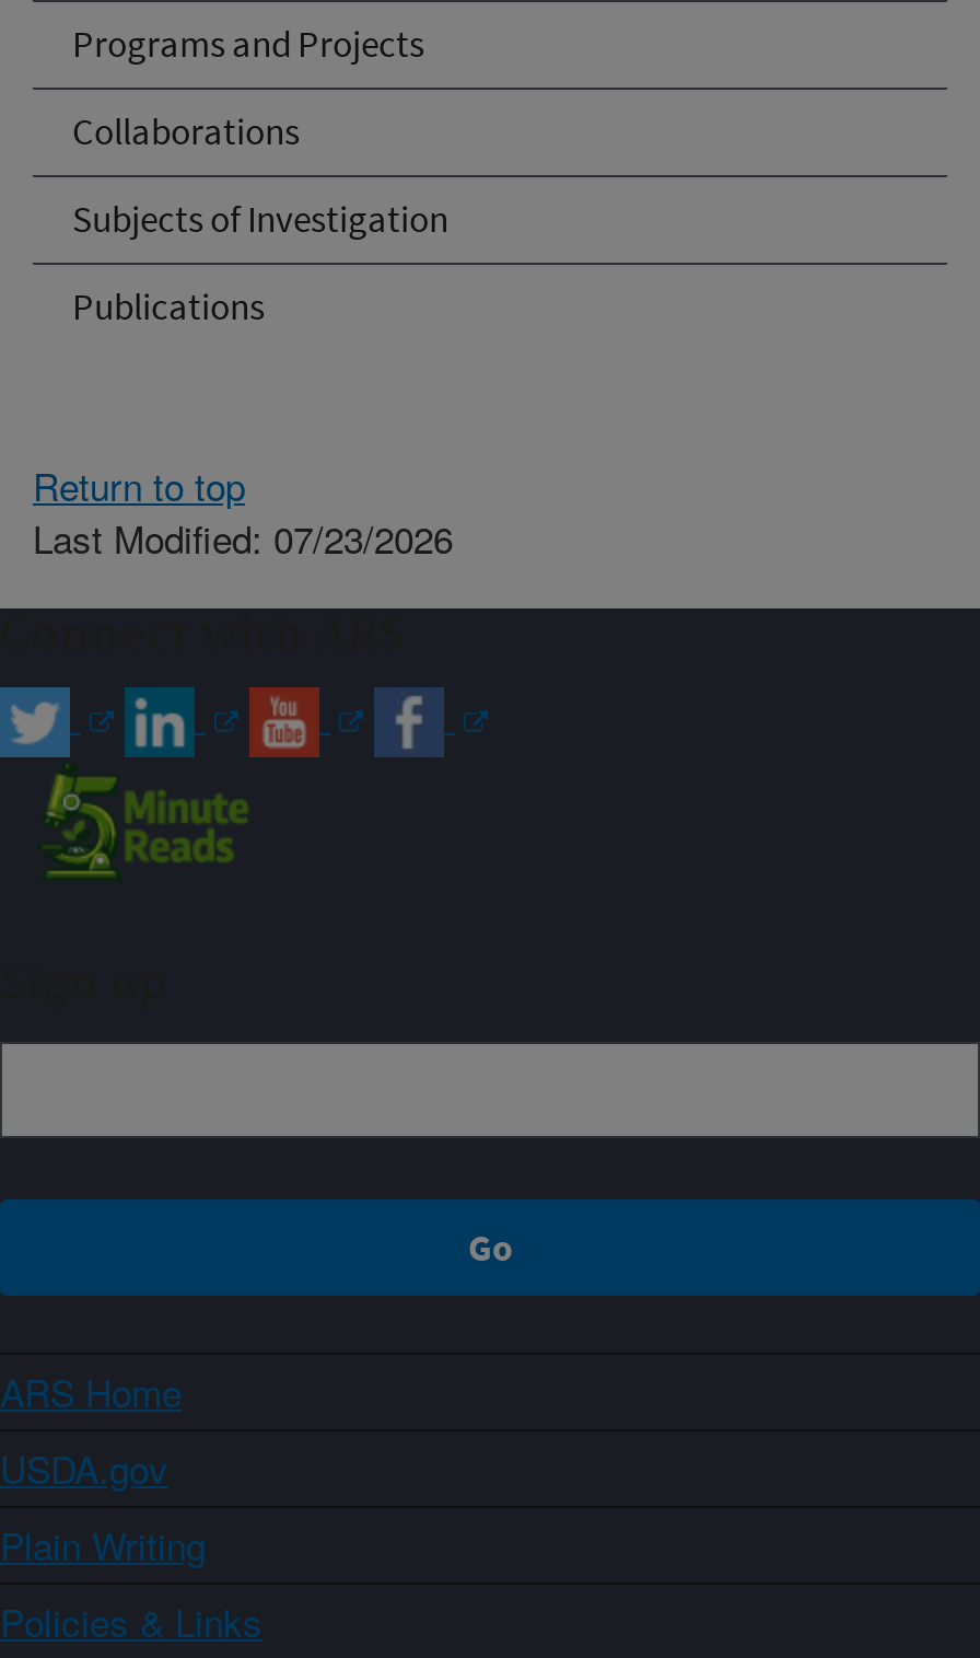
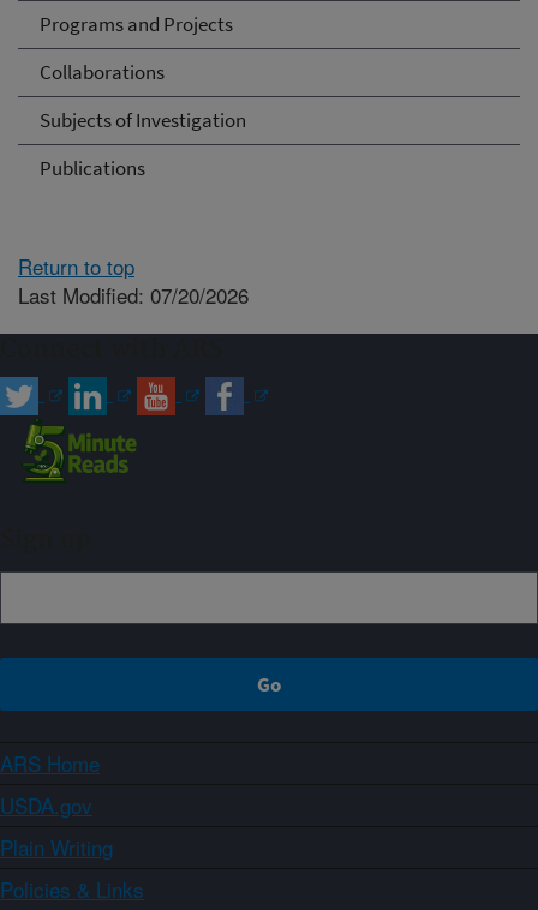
- Last Modified: 07/23/2026
+ Last Modified: 07/20/2026
